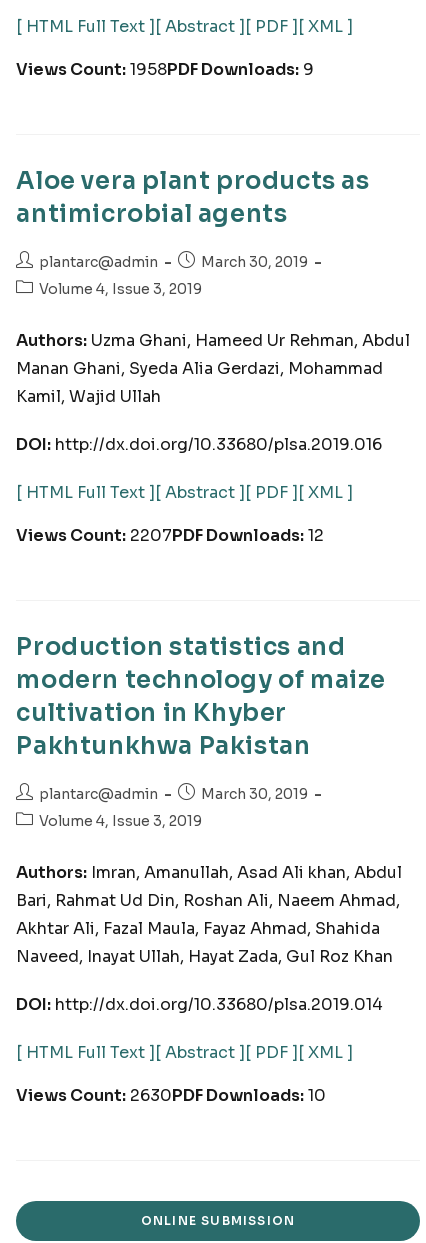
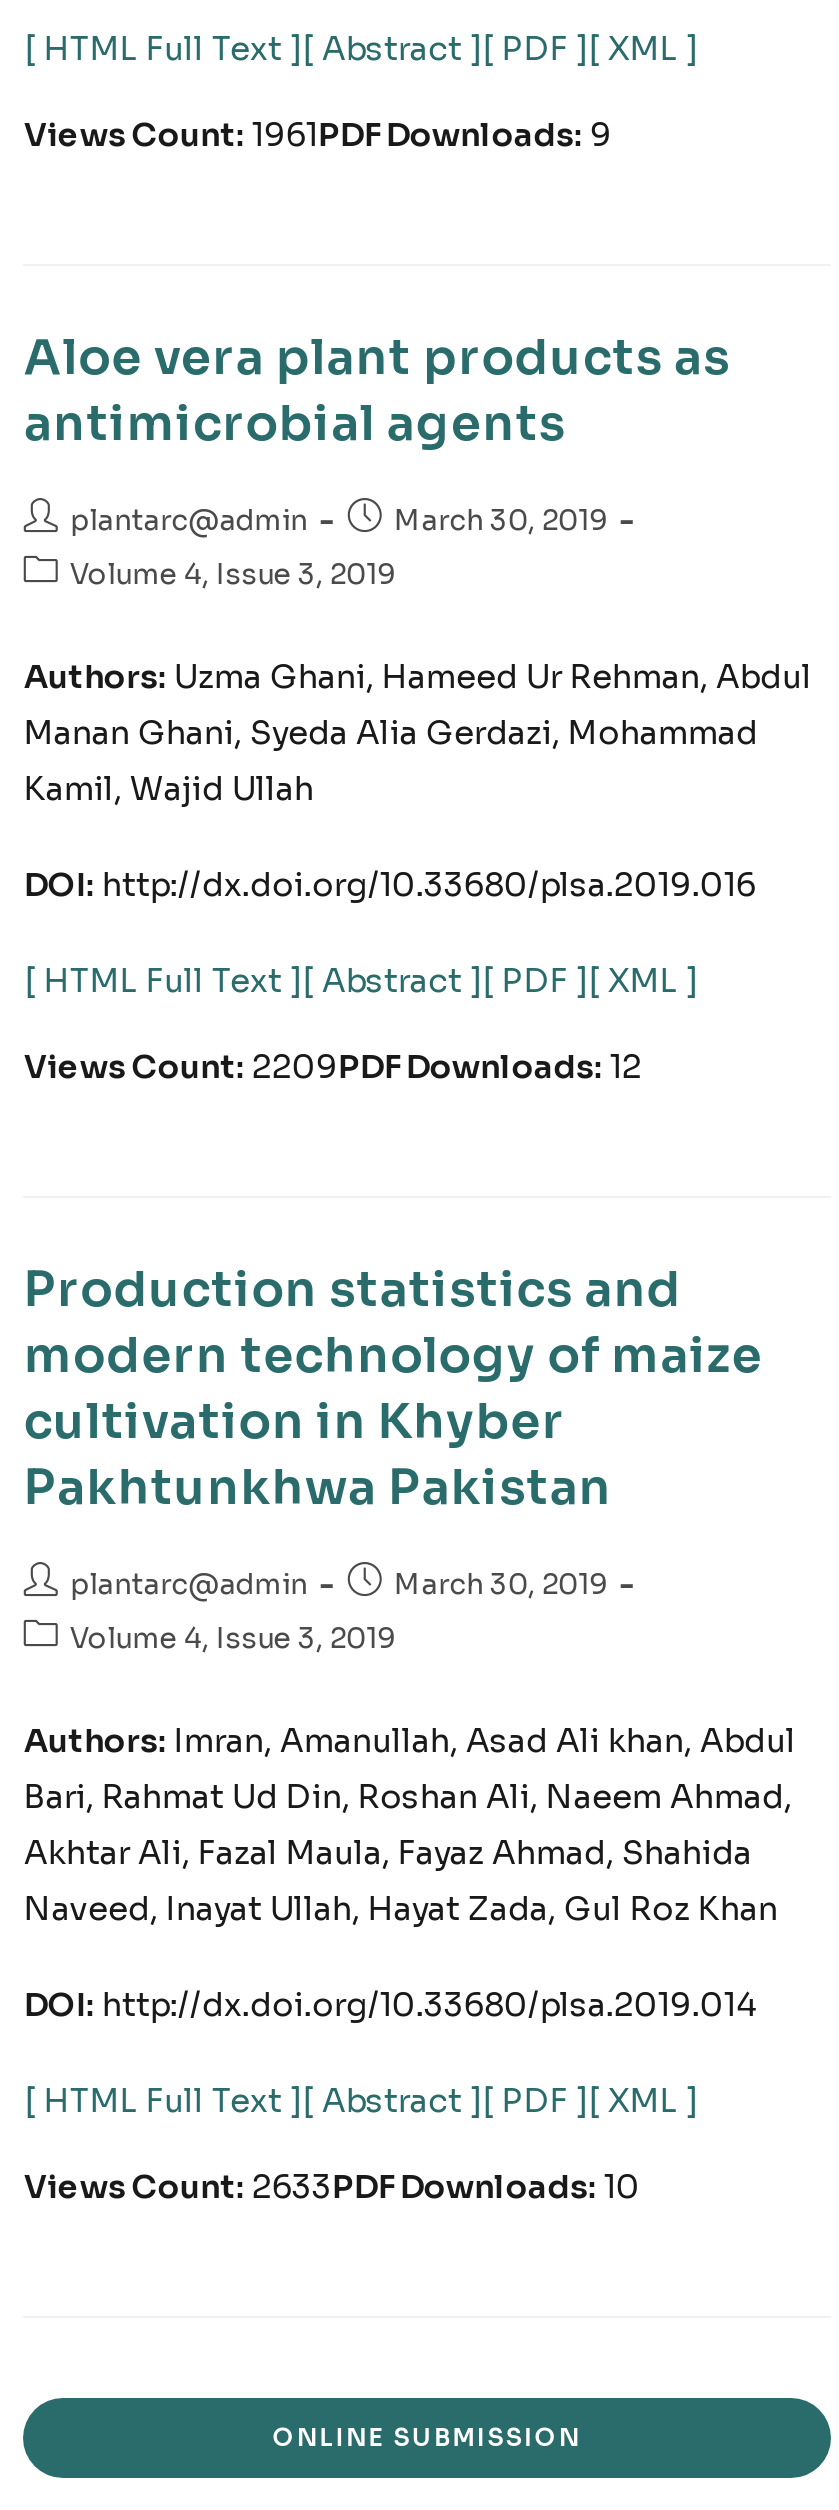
- Views Count: 1958PDF Downloads: 9
+ Views Count: 1961PDF Downloads: 9

- Views Count: 2207PDF Downloads: 12
+ Views Count: 2209PDF Downloads: 12

- Views Count: 2630PDF Downloads: 10
+ Views Count: 2633PDF Downloads: 10
